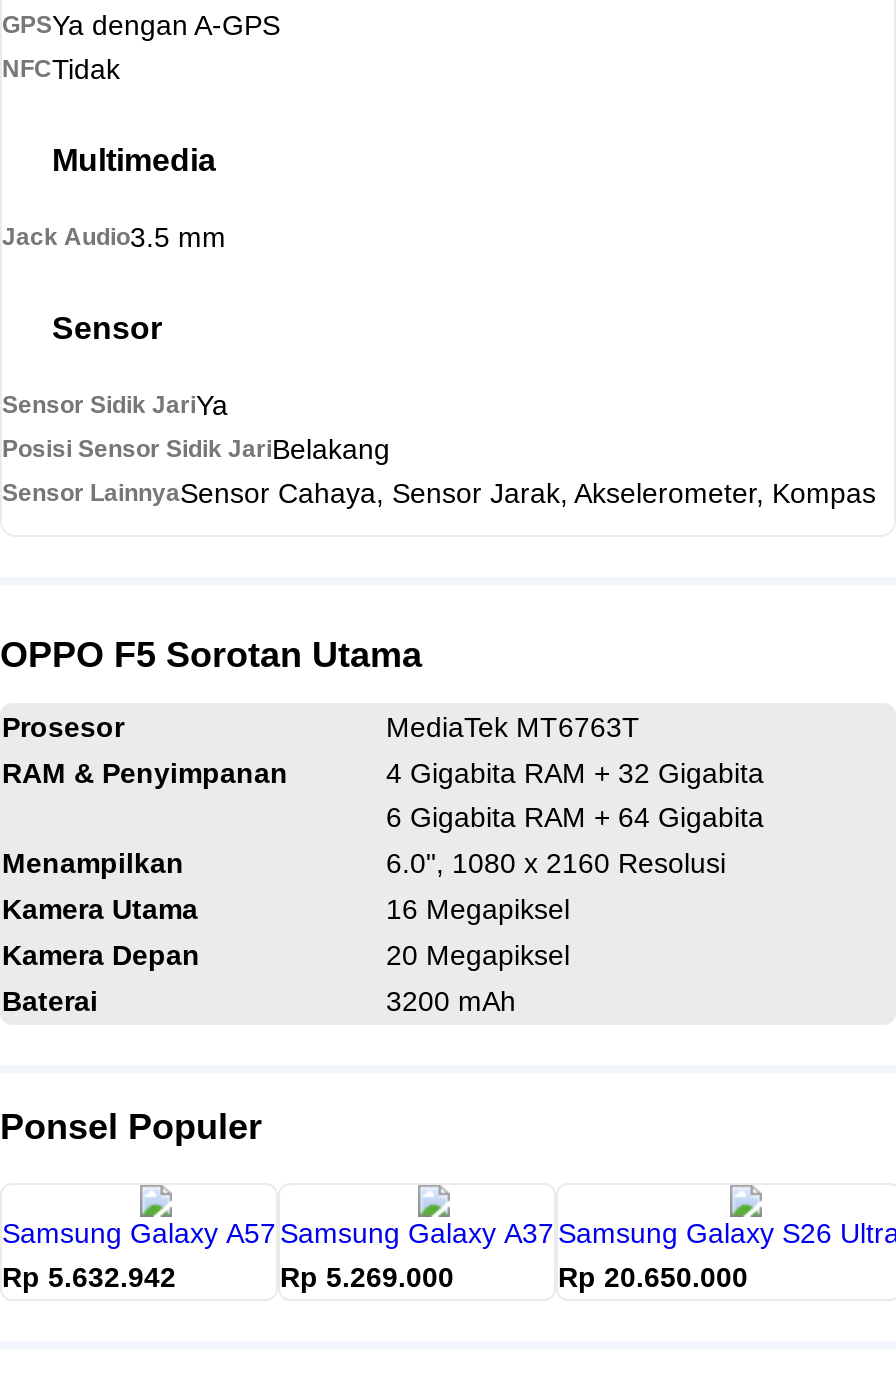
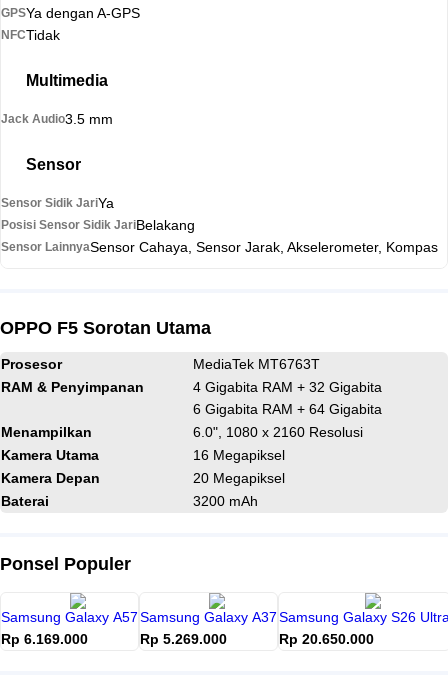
- Rp 5.632.942
+ Rp 6.169.000
